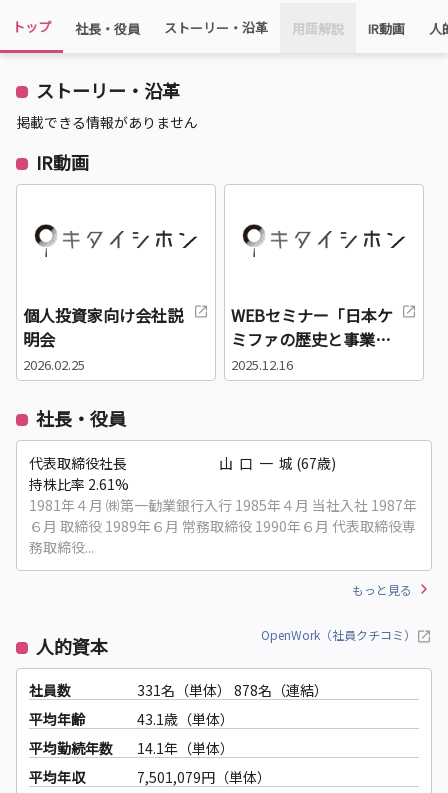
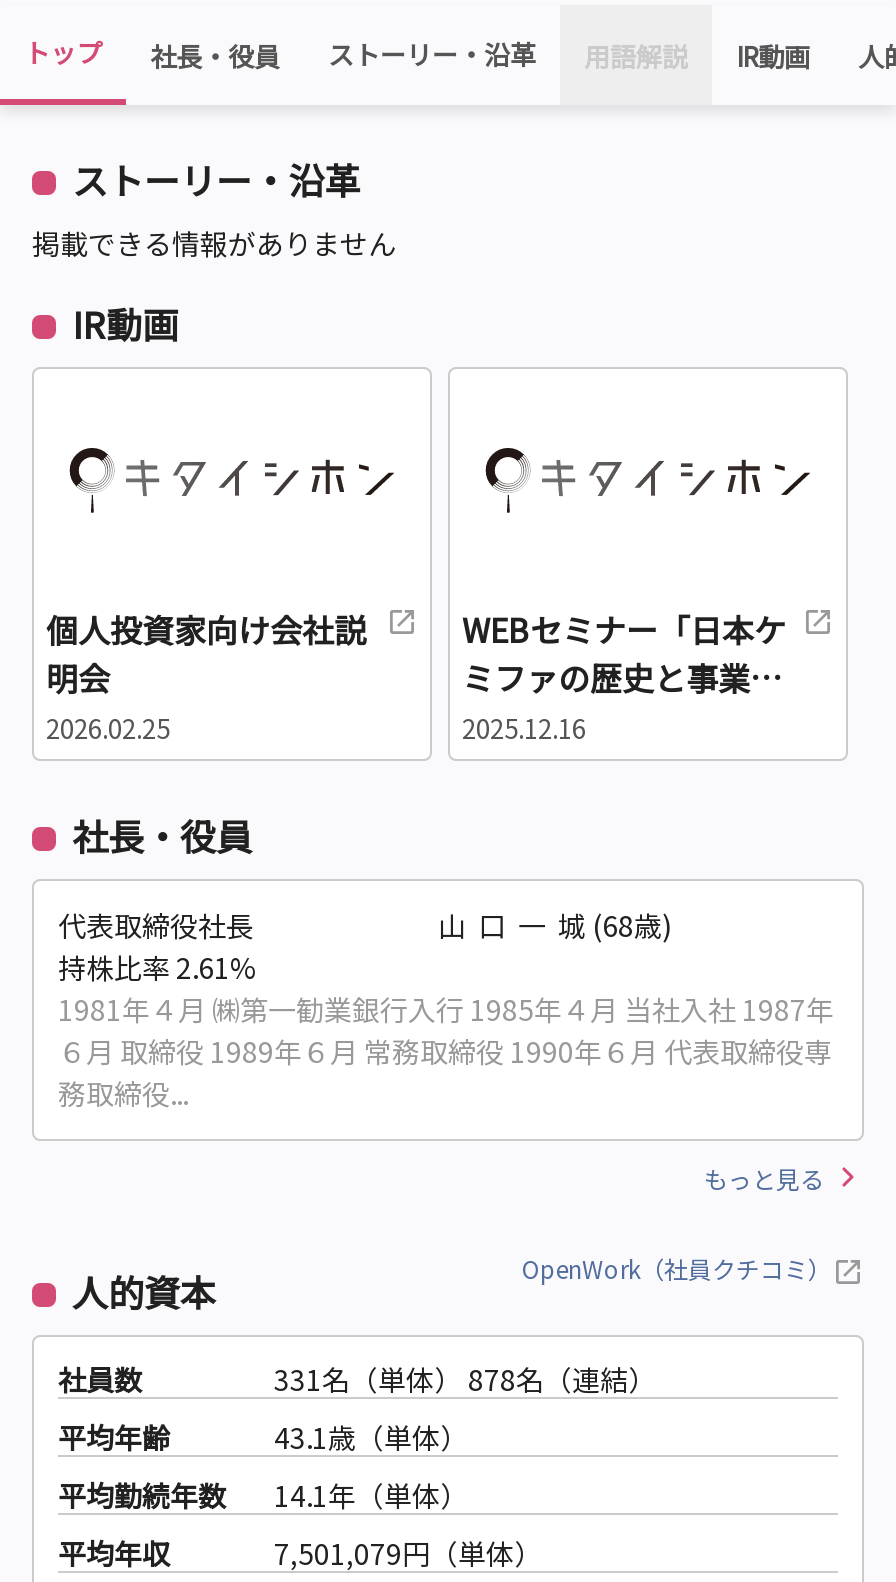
- 代表取締役社長 山 口 一 城 (67歳)
+ 代表取締役社長 山 口 一 城 (68歳)
